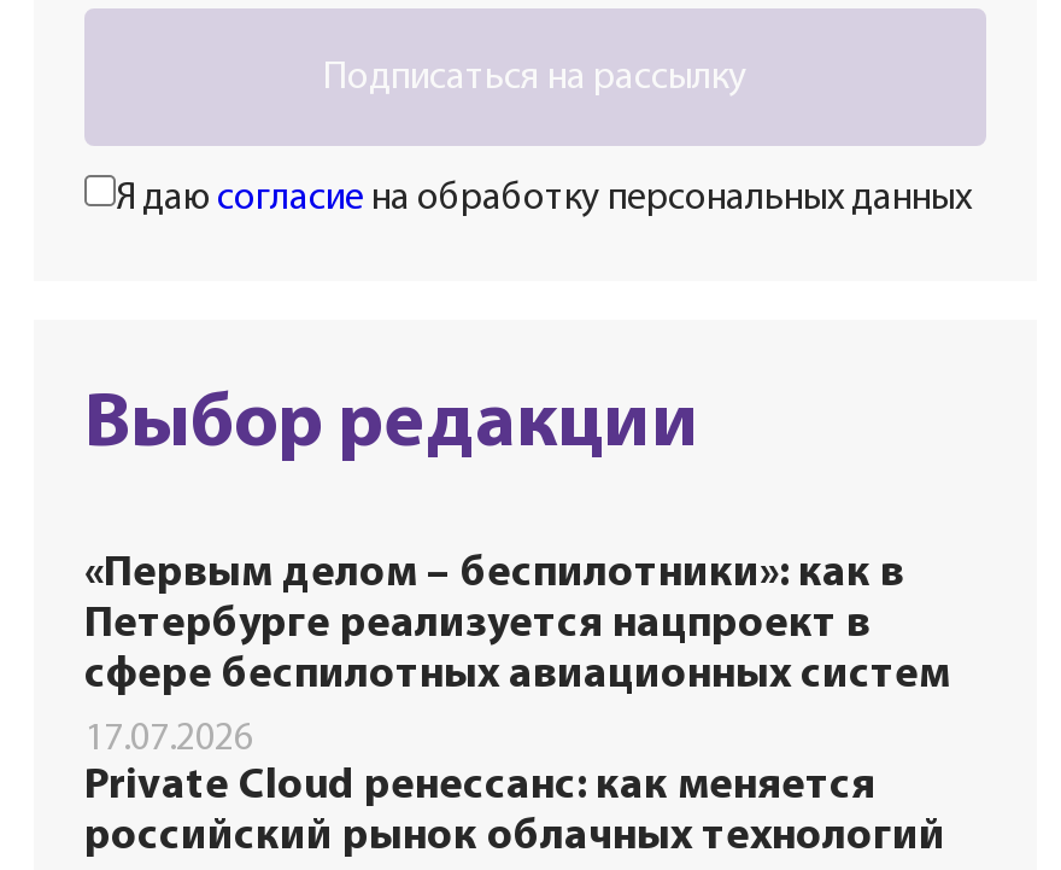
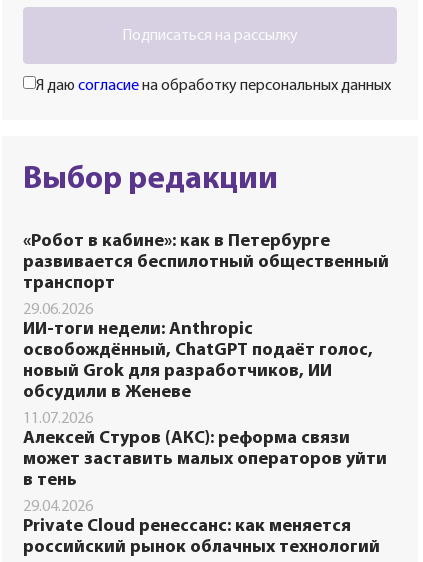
- «Первым делом – беспилотники»: как в
- Петербурге реализуется нацпроект в
- сфере беспилотных авиационных систем
- 17.07.2026
+ «Робот в кабине»: как в Петербурге
+ развивается беспилотный общественный
+ транспорт
+ 29.06.2026
+ ИИ-тоги недели: Anthropic
+ освобождённый, ChatGPT подаёт голос,
+ новый Grok для разработчиков, ИИ
+ обсудили в Женеве
+ 11.07.2026
+ Алексей Стуров (АКС): реформа связи
+ может заставить малых операторов уйти
+ в тень
+ 29.04.2026
